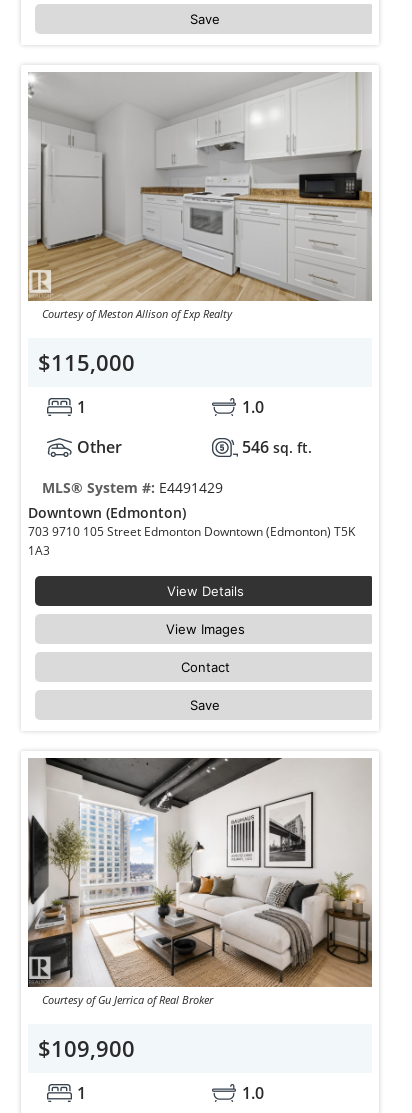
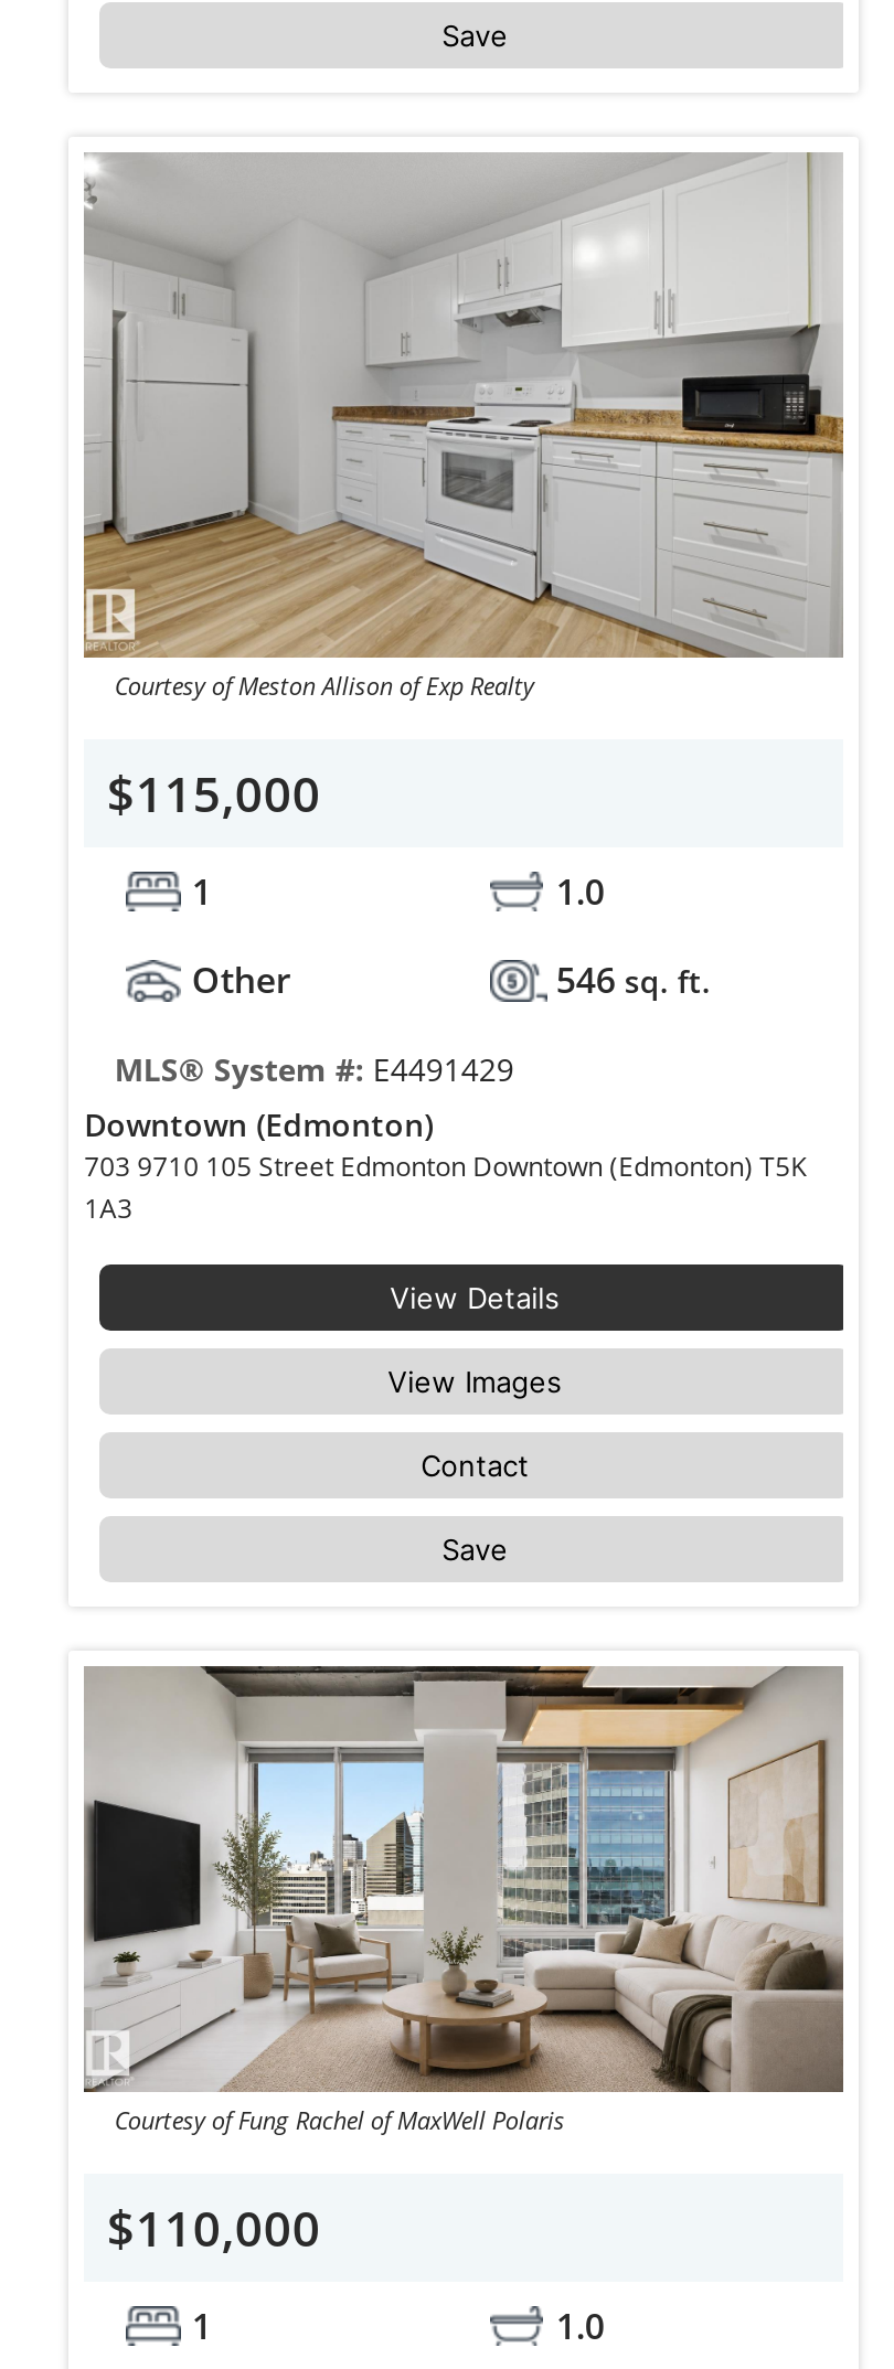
- [image]
- Courtesy of Gu Jerrica of Real Broker
+ [image]
+ Courtesy of Fung Rachel of MaxWell Polaris

- $109,900
+ $110,000
